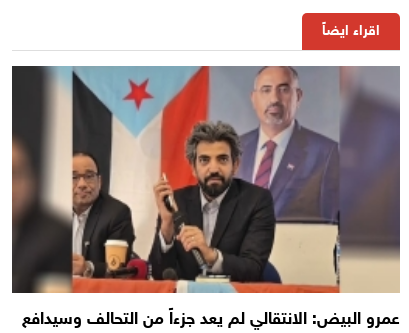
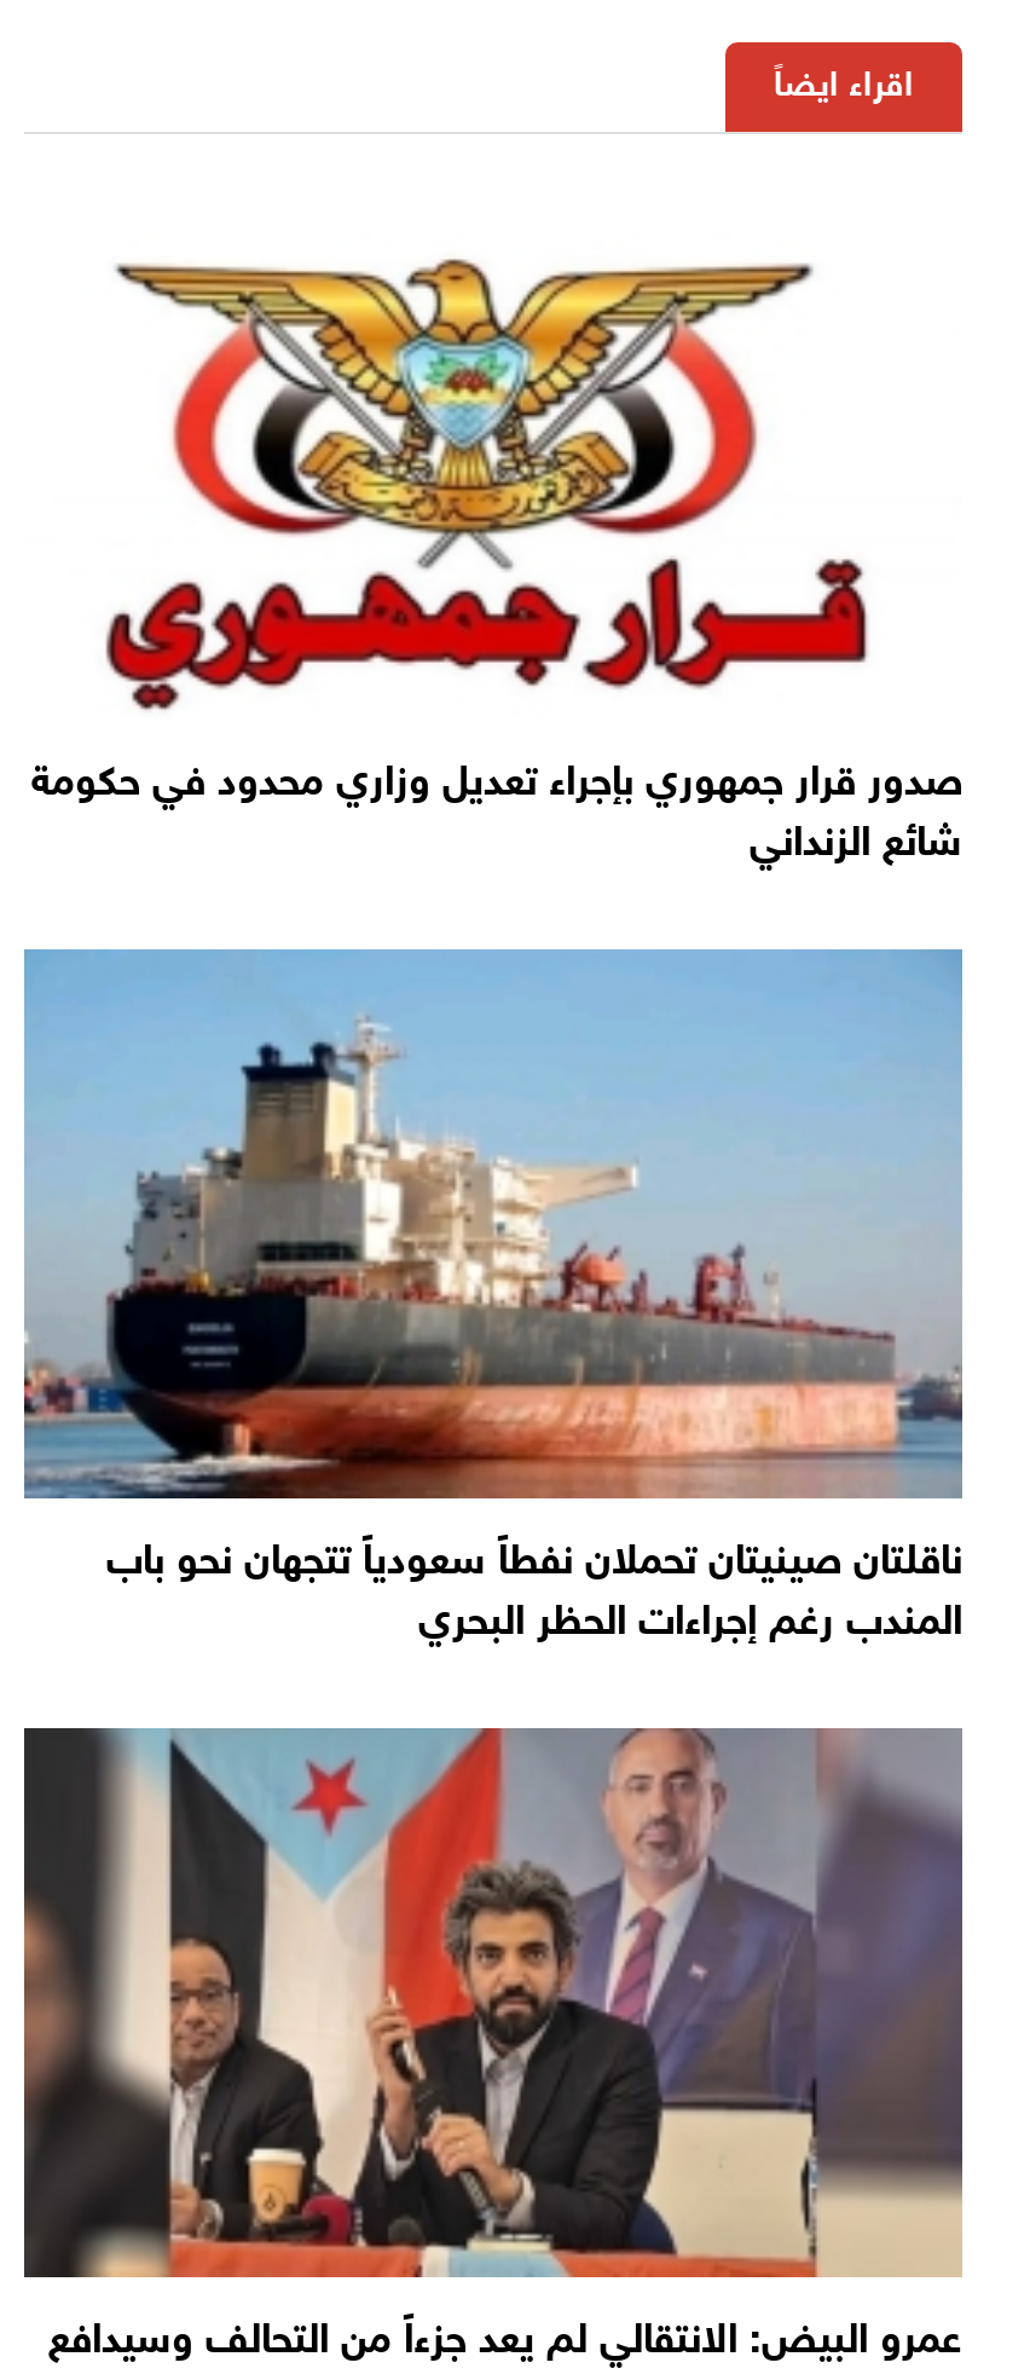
+ [image]
+ ناقلتان صينيتان تحملان نفطاً سعودياً تتجهان نحو باب
+ المندب رغم إجراءات الحظر البحري

+ [image]
+ صدور قرار جمهوري بإجراء تعديل وزاري محدود في حكومة
+ شائع الزنداني
